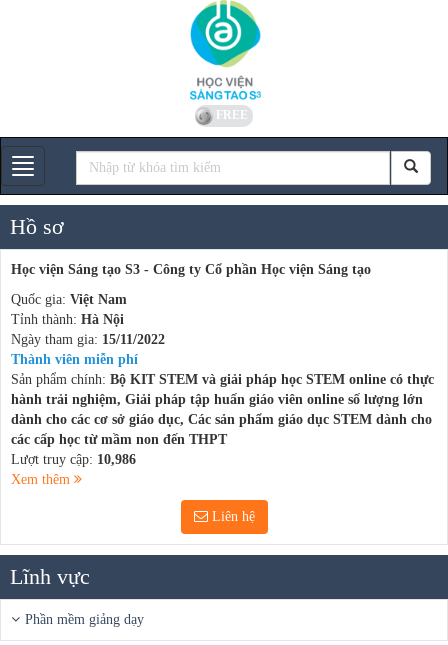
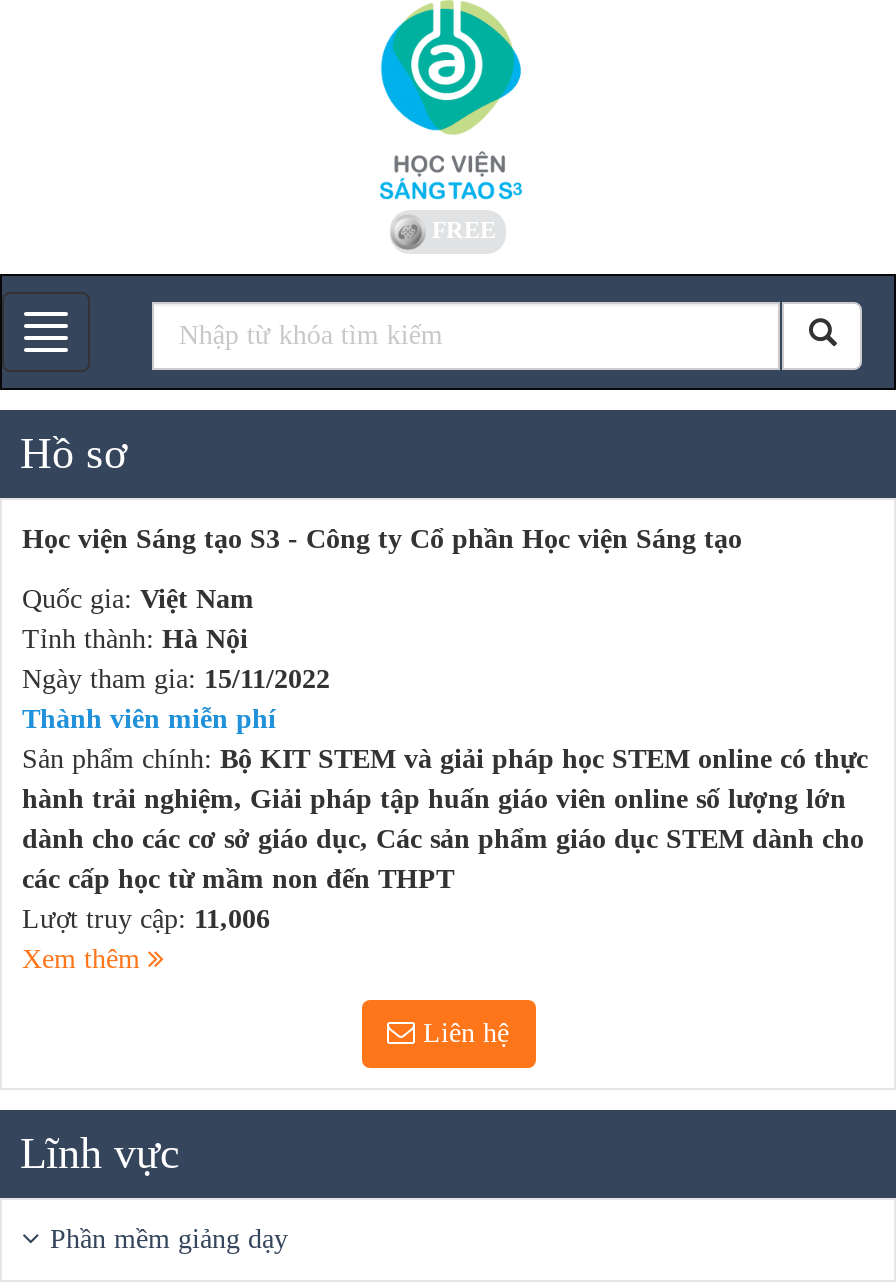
- Lượt truy cập: 10,986
+ Lượt truy cập: 11,006
